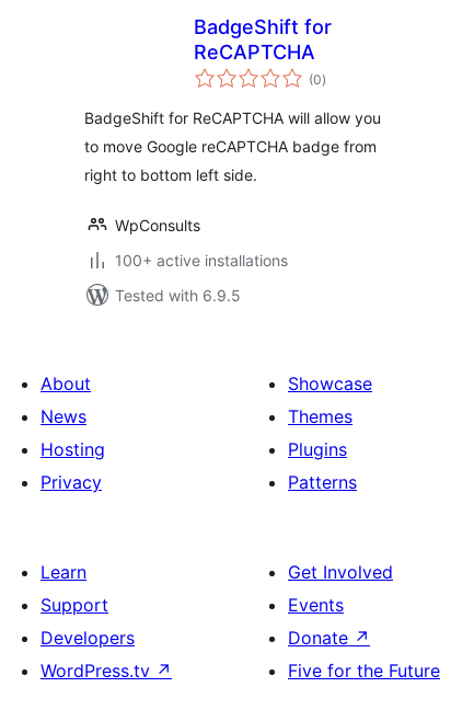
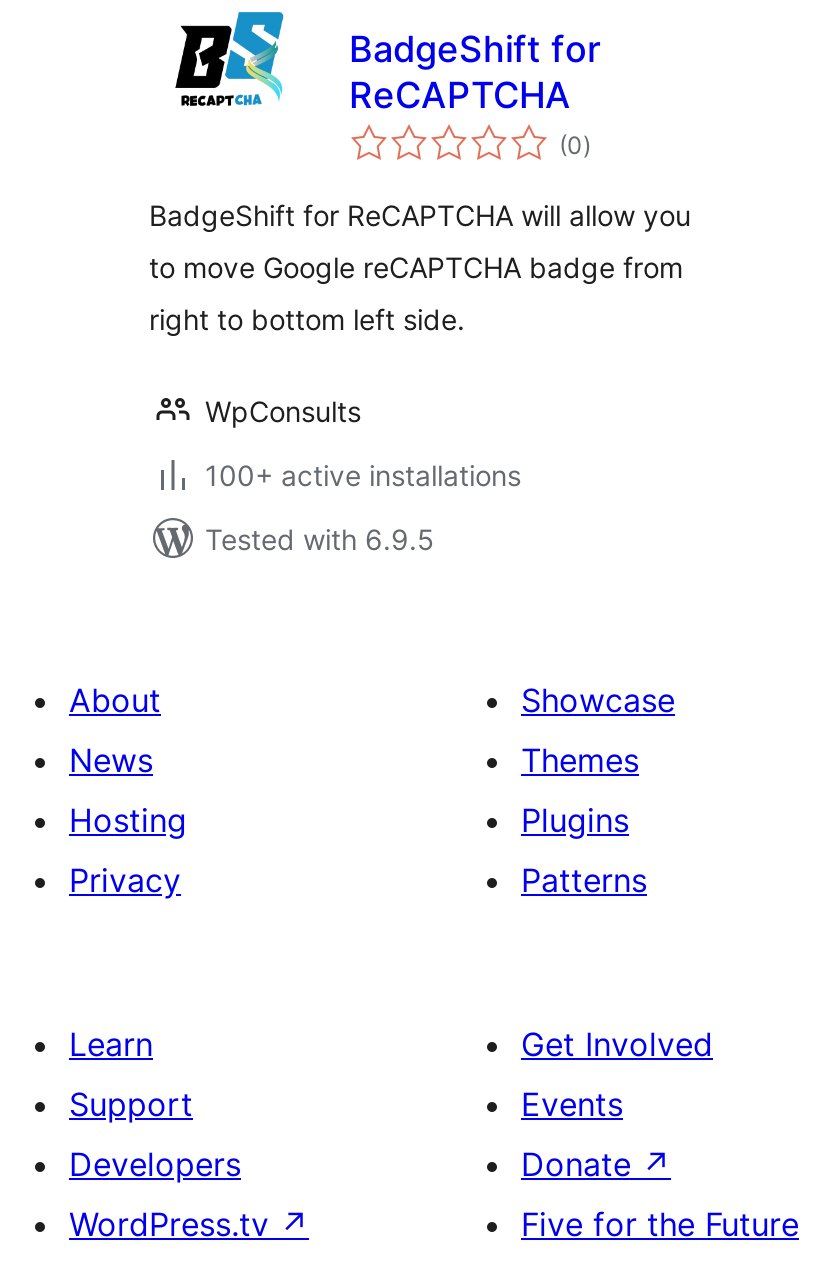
+ [image]
